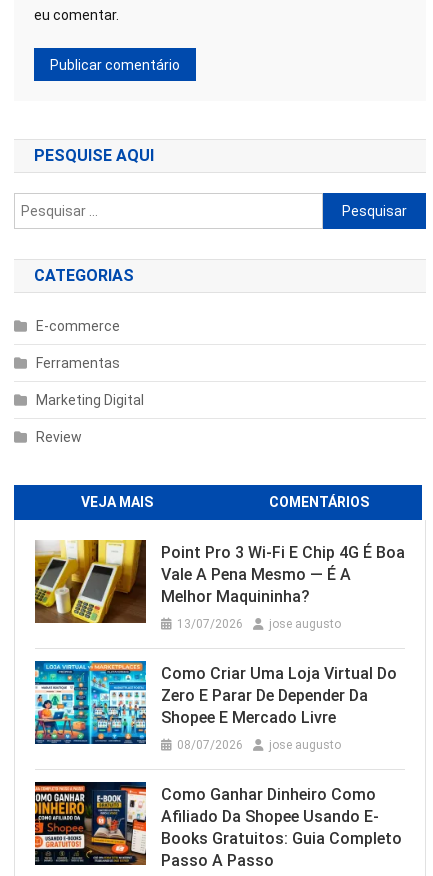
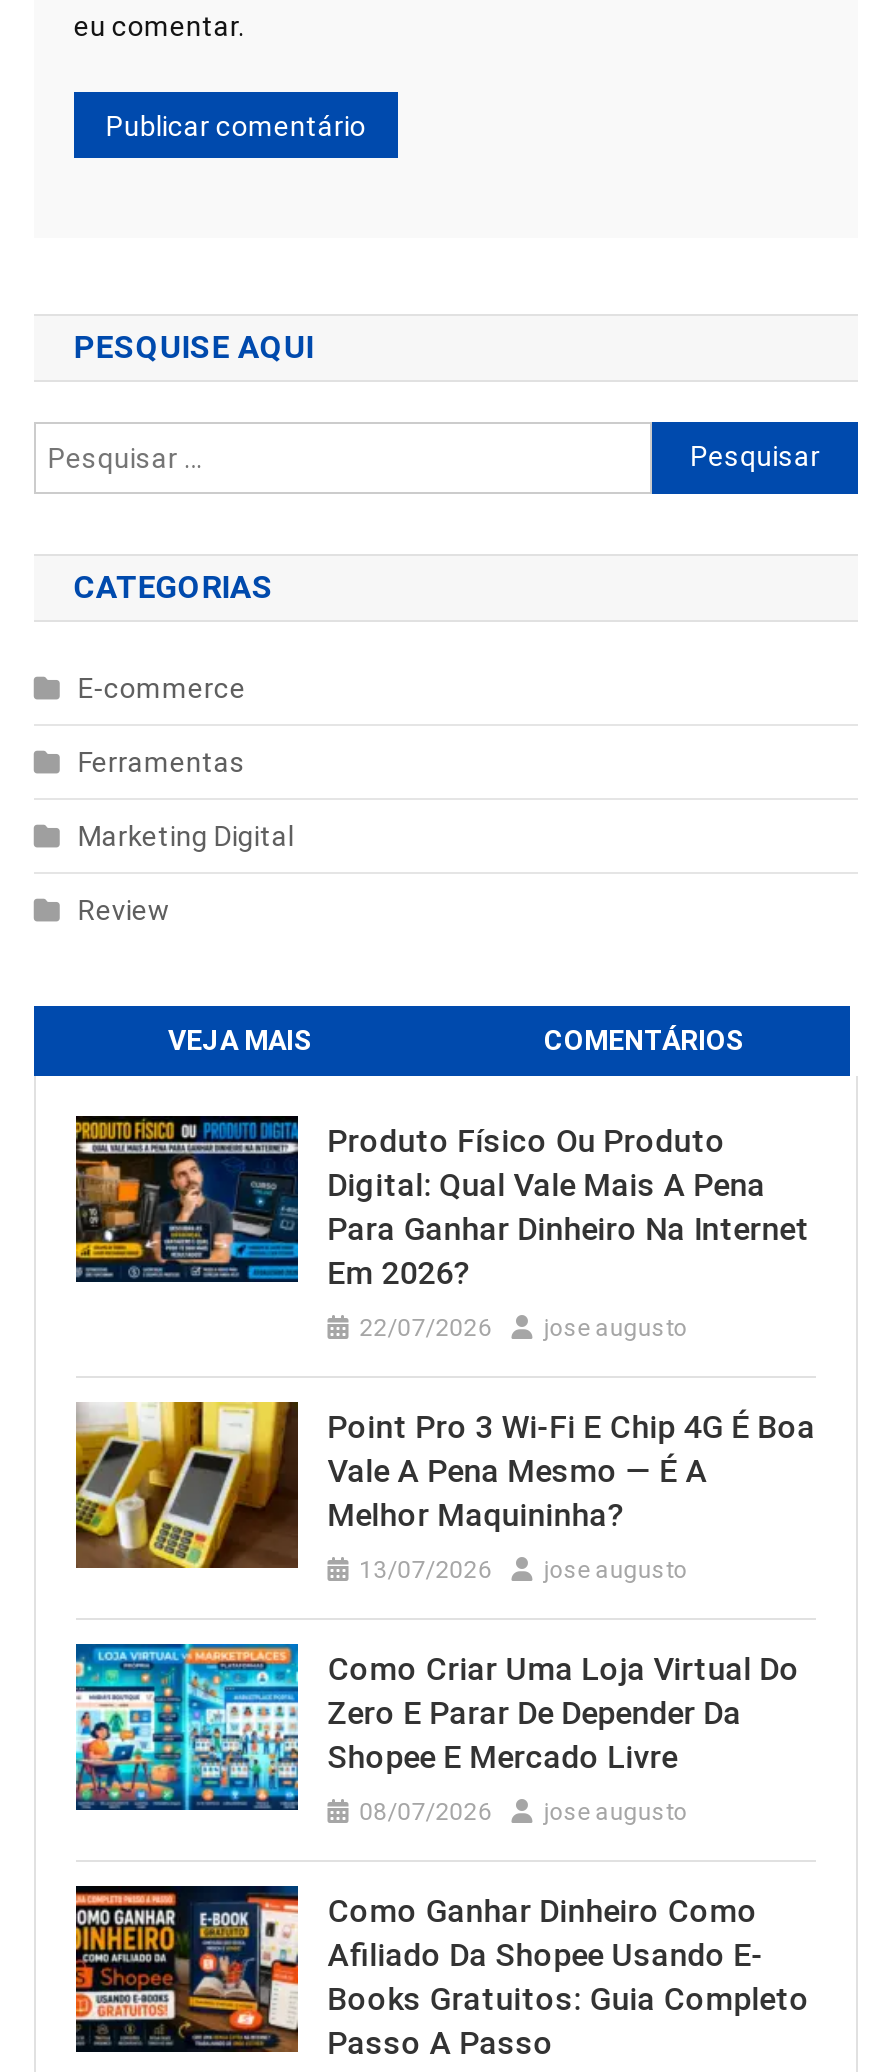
+ [image]
+ Produto Físico Ou Produto
+ Digital: Qual Vale Mais A Pena
+ Para Ganhar Dinheiro Na Internet
+ Em 2026?
+ 22/07/2026
+ jose augusto
